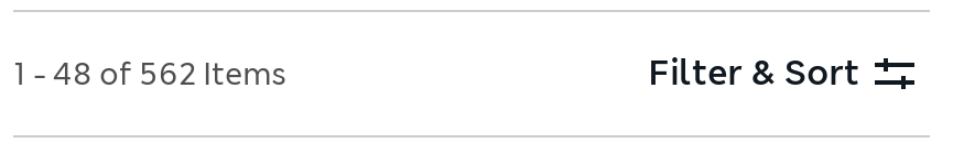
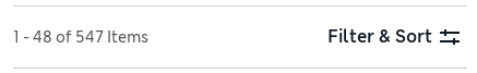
- 1 - 48 of 562 Items
+ 1 - 48 of 547 Items
